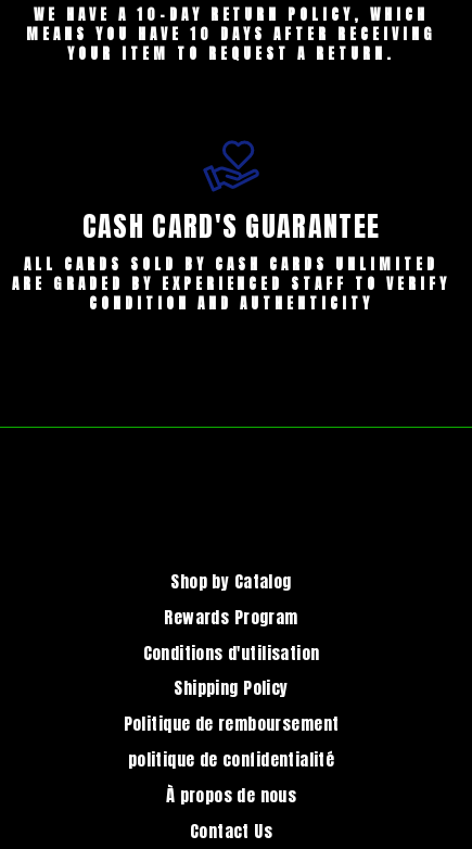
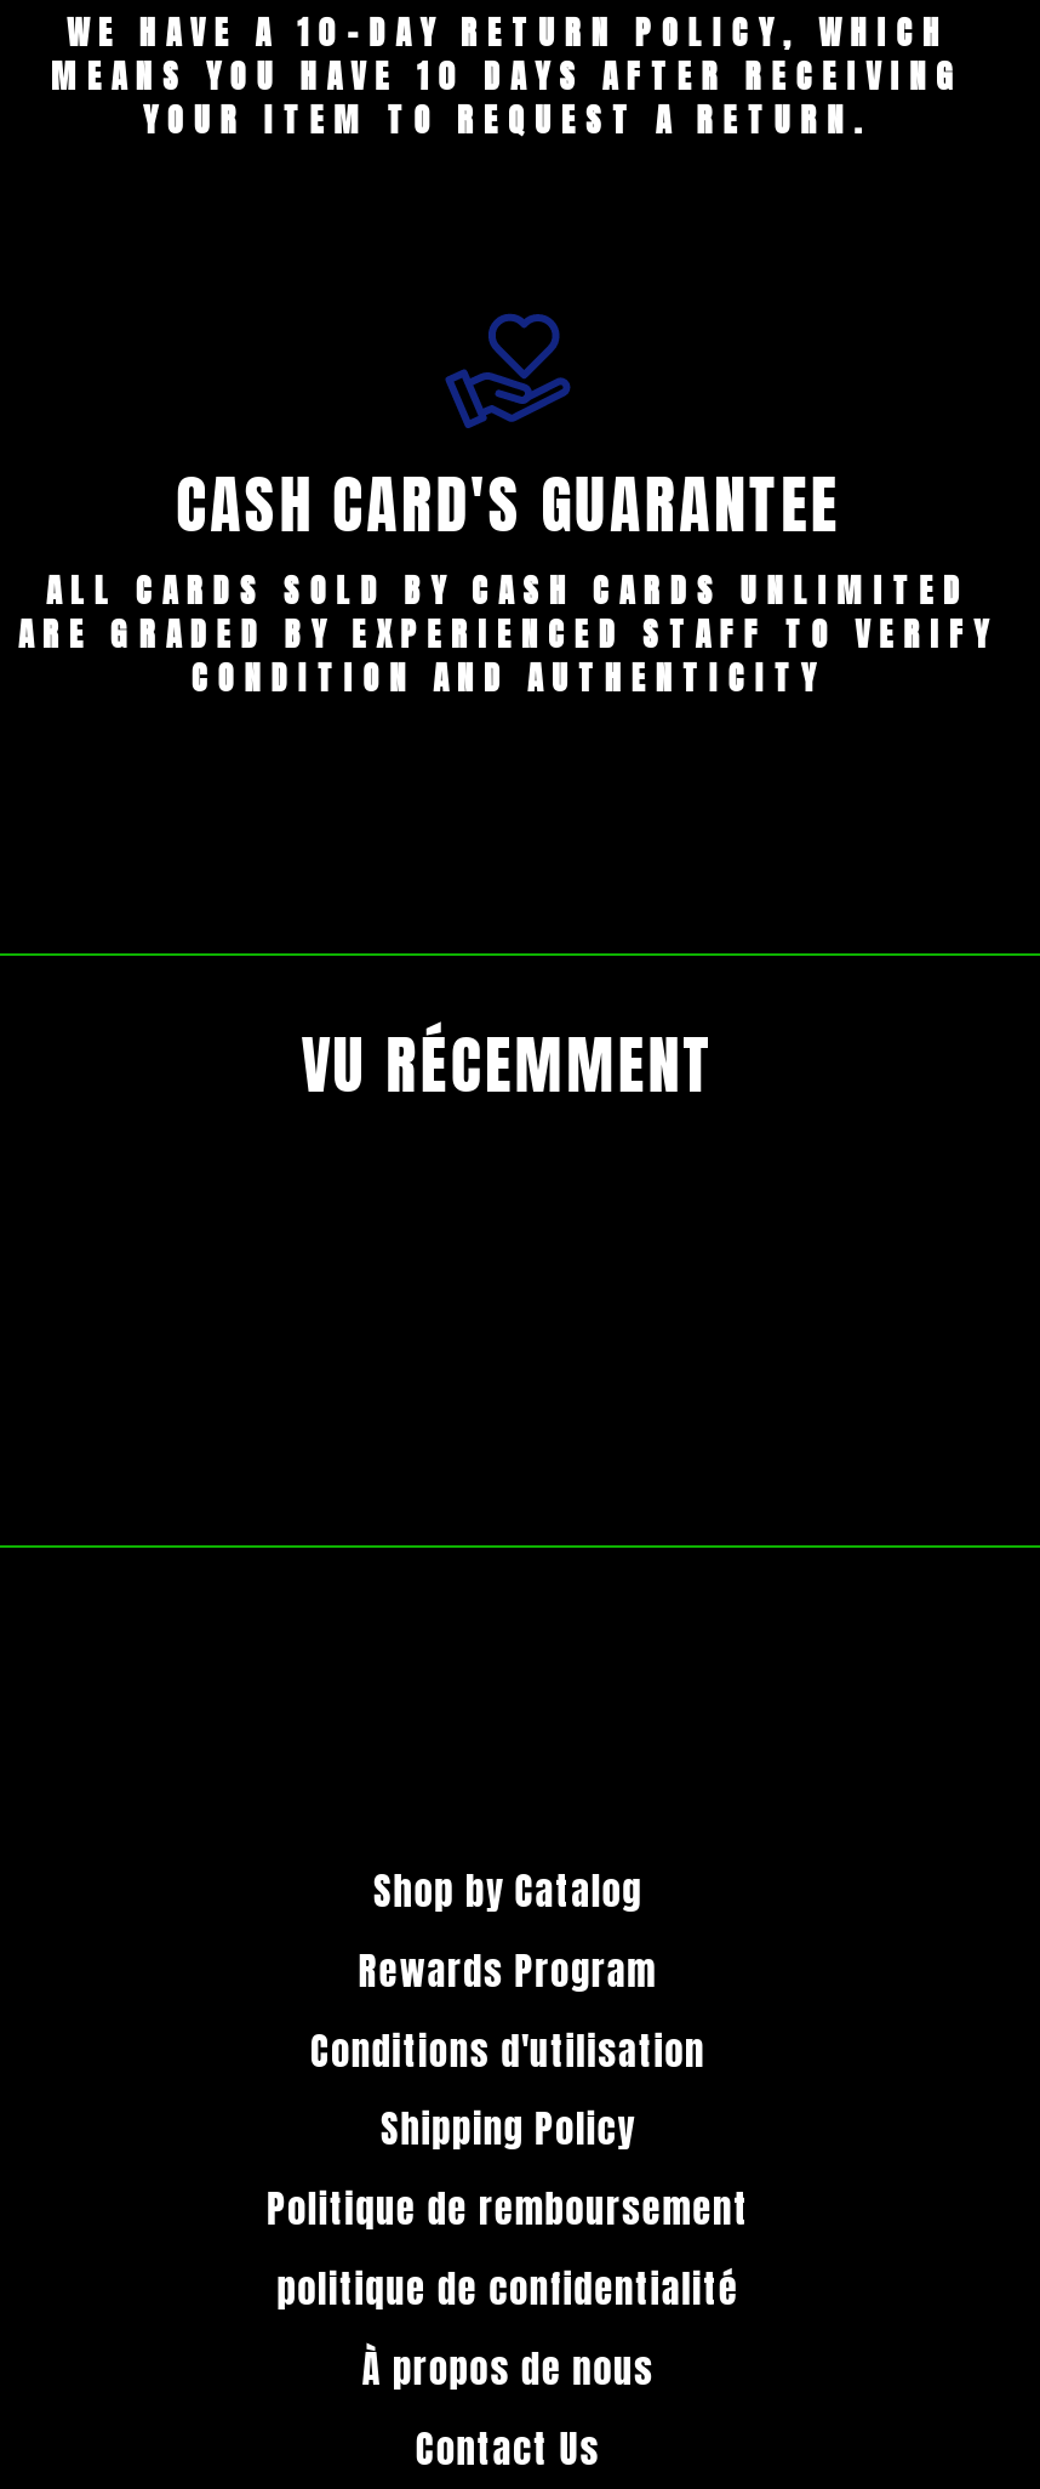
+ VU RÉCEMMENT
